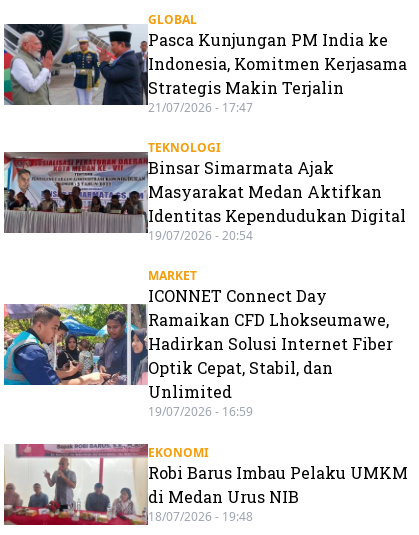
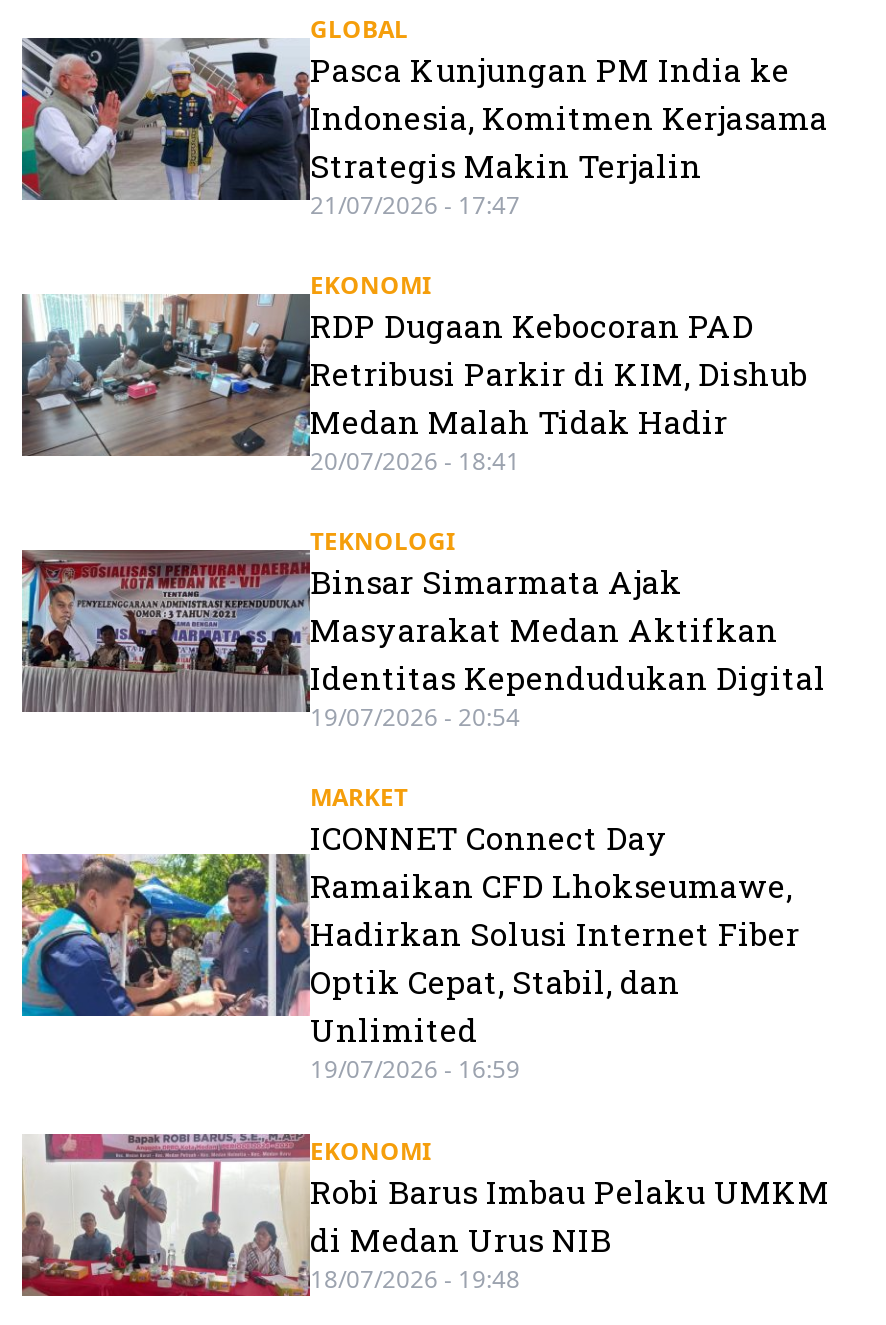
+ [image]
+ EKONOMI
+ RDP Dugaan Kebocoran PAD
+ Retribusi Parkir di KIM, Dishub
+ Medan Malah Tidak Hadir
+ 20/07/2026 - 18:41
